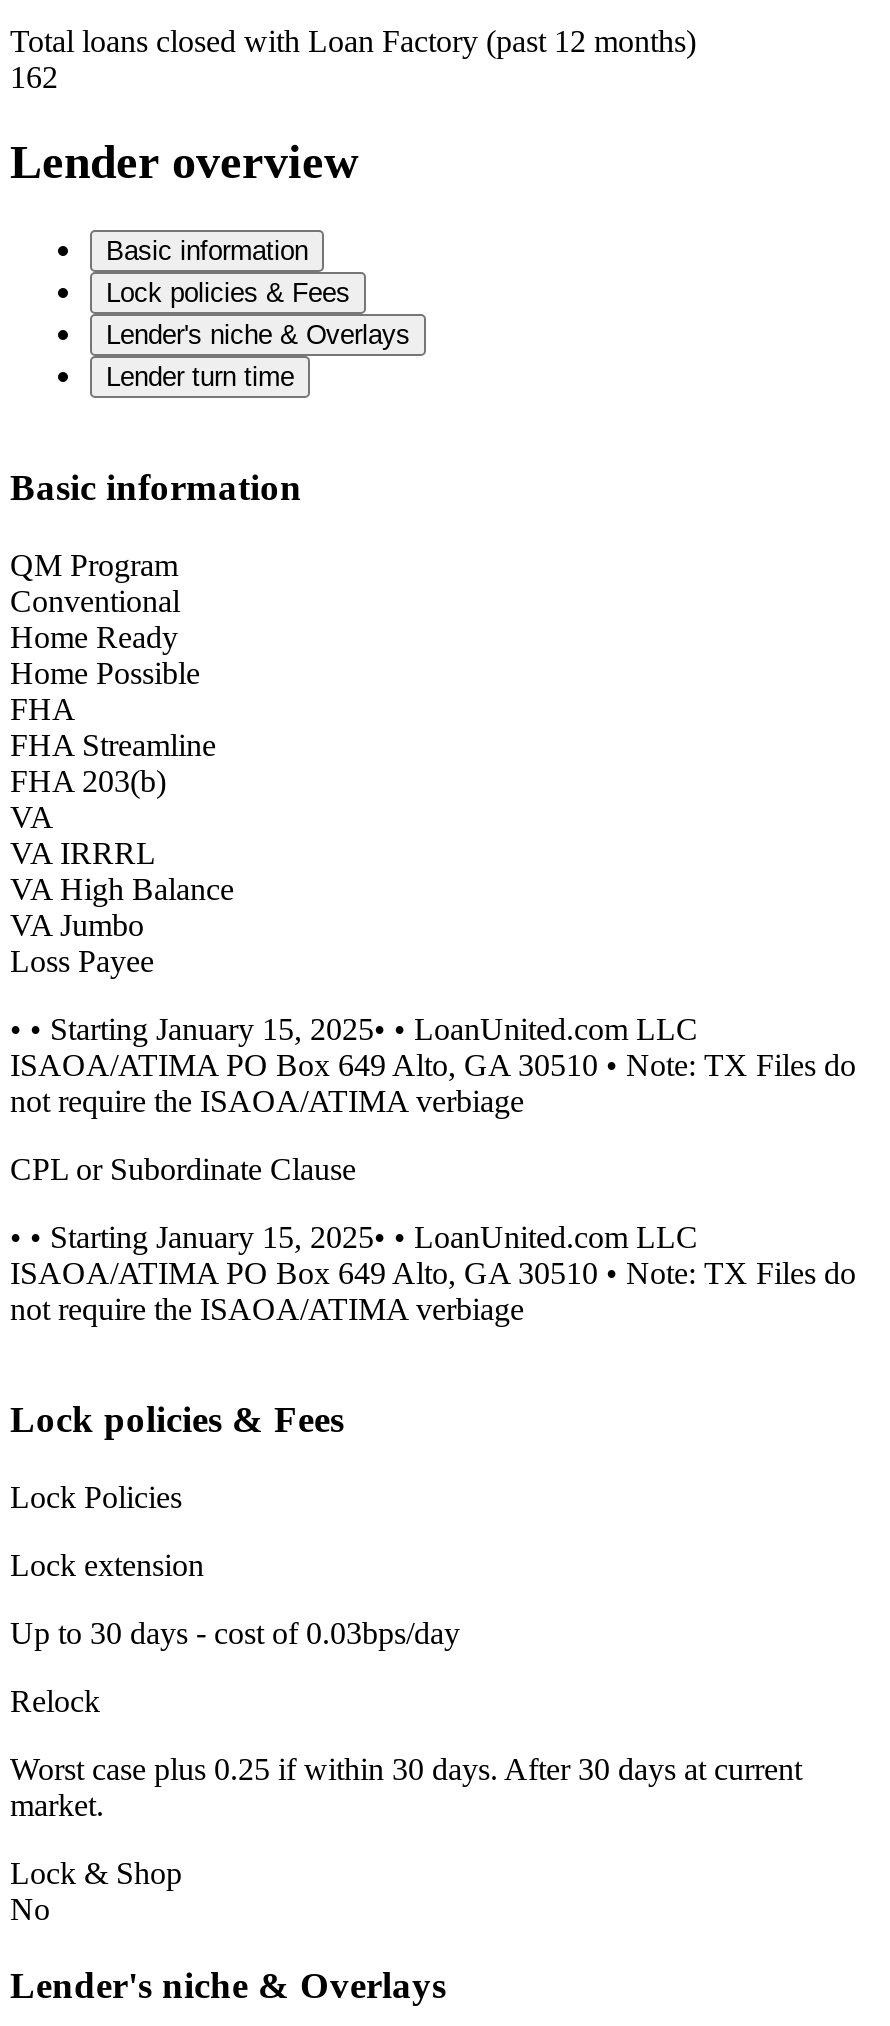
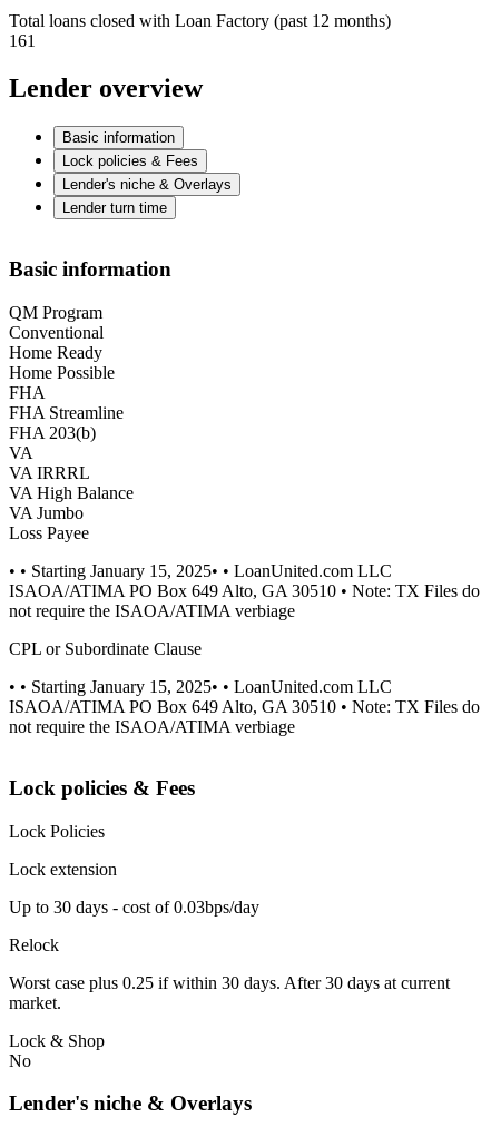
- 162
+ 161
